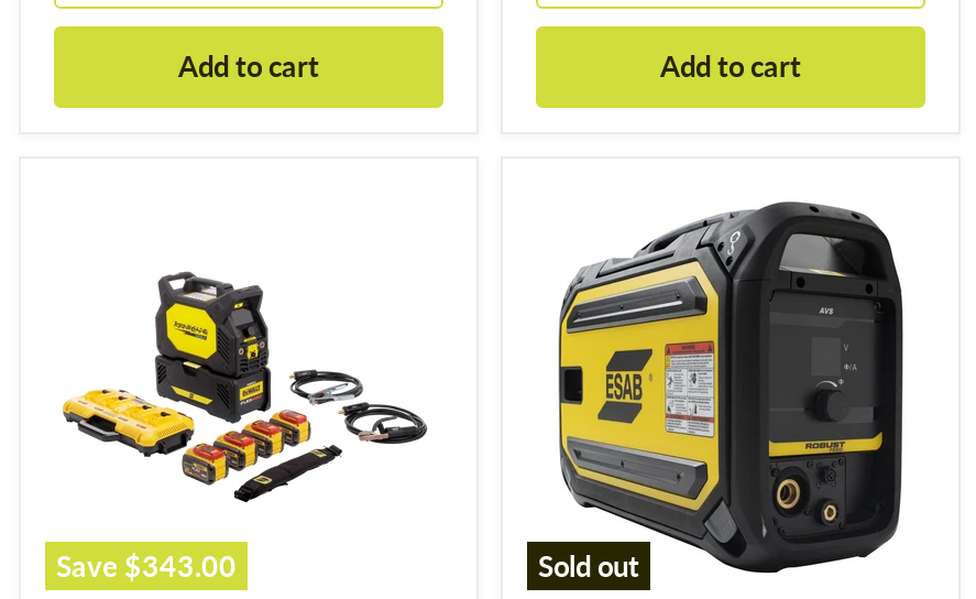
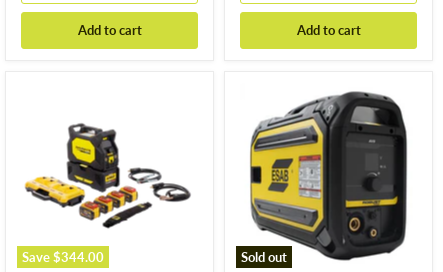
- Save $343.00
+ Save $344.00
